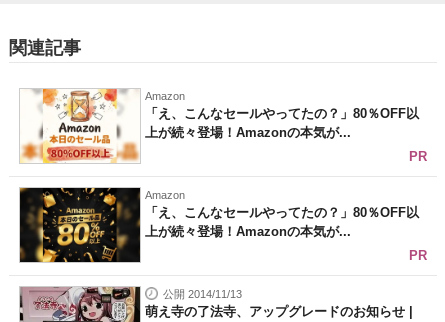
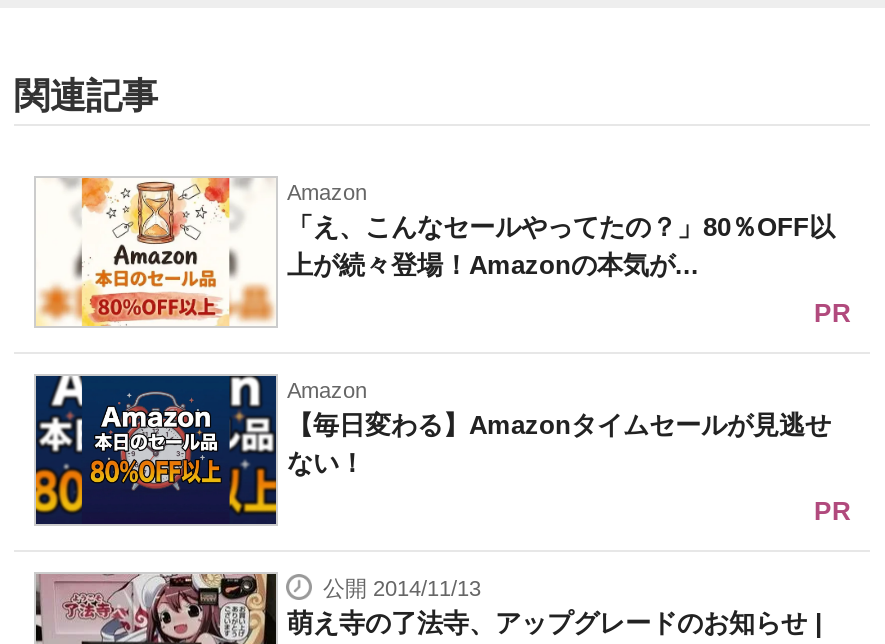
- [image]
- 「え、こんなセールやってたの？」80％OFF以
- 上が続々登場！Amazonの本気が...
+ [image]
+ 【毎日変わる】Amazonタイムセールが見逃せ
+ ない！
